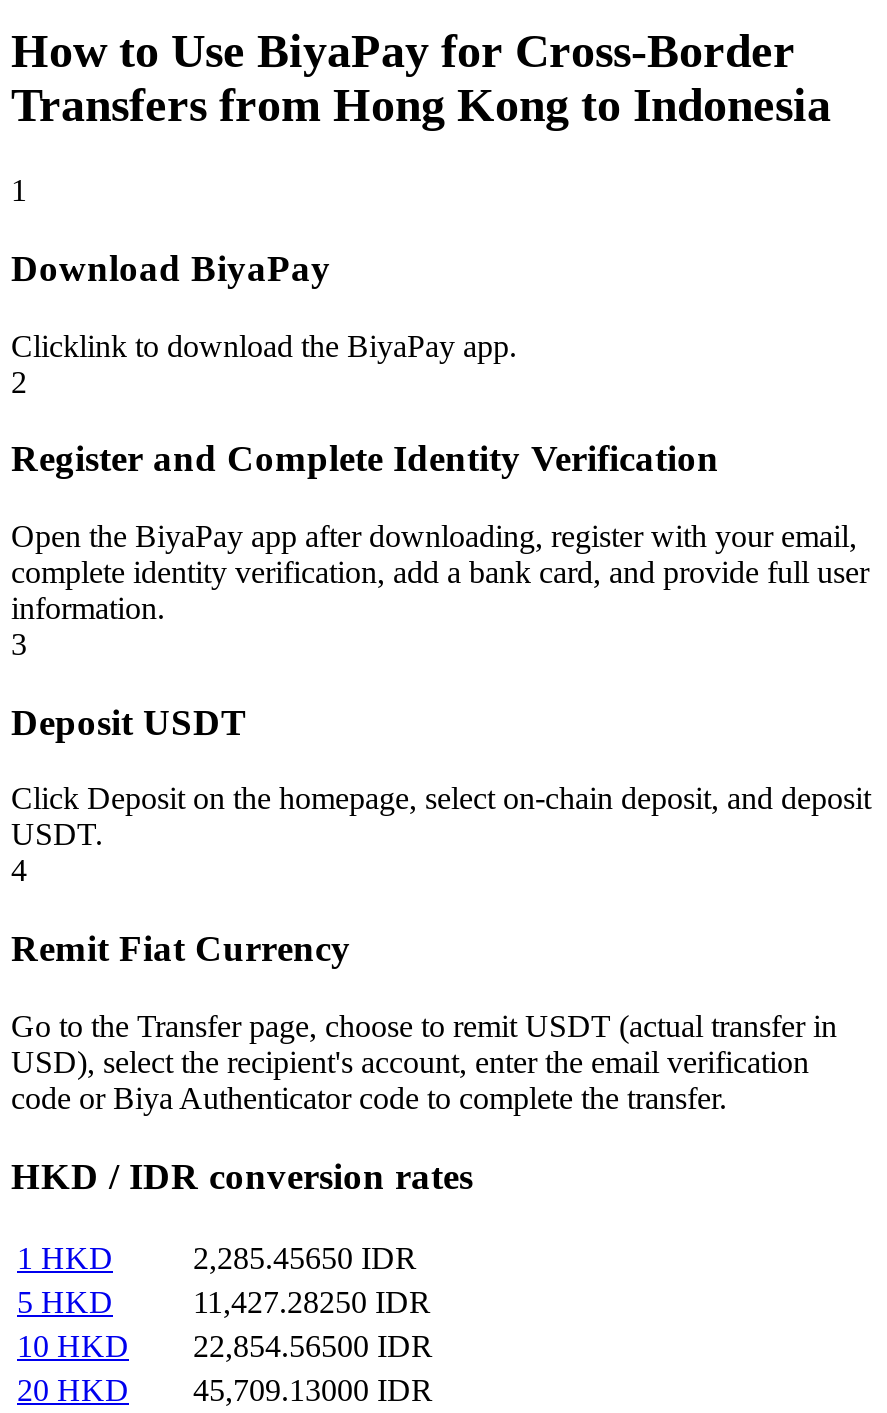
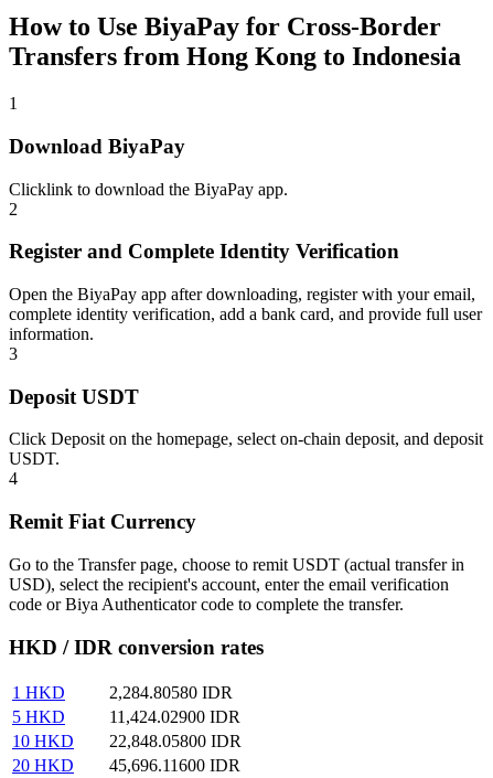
- 2,285.45650 IDR
+ 2,284.80580 IDR

- 11,427.28250 IDR
+ 11,424.02900 IDR

- 10 HKD 22,854.56500 IDR
+ 10 HKD 22,848.05800 IDR

- 20 HKD 45,709.13000 IDR
+ 20 HKD 45,696.11600 IDR
